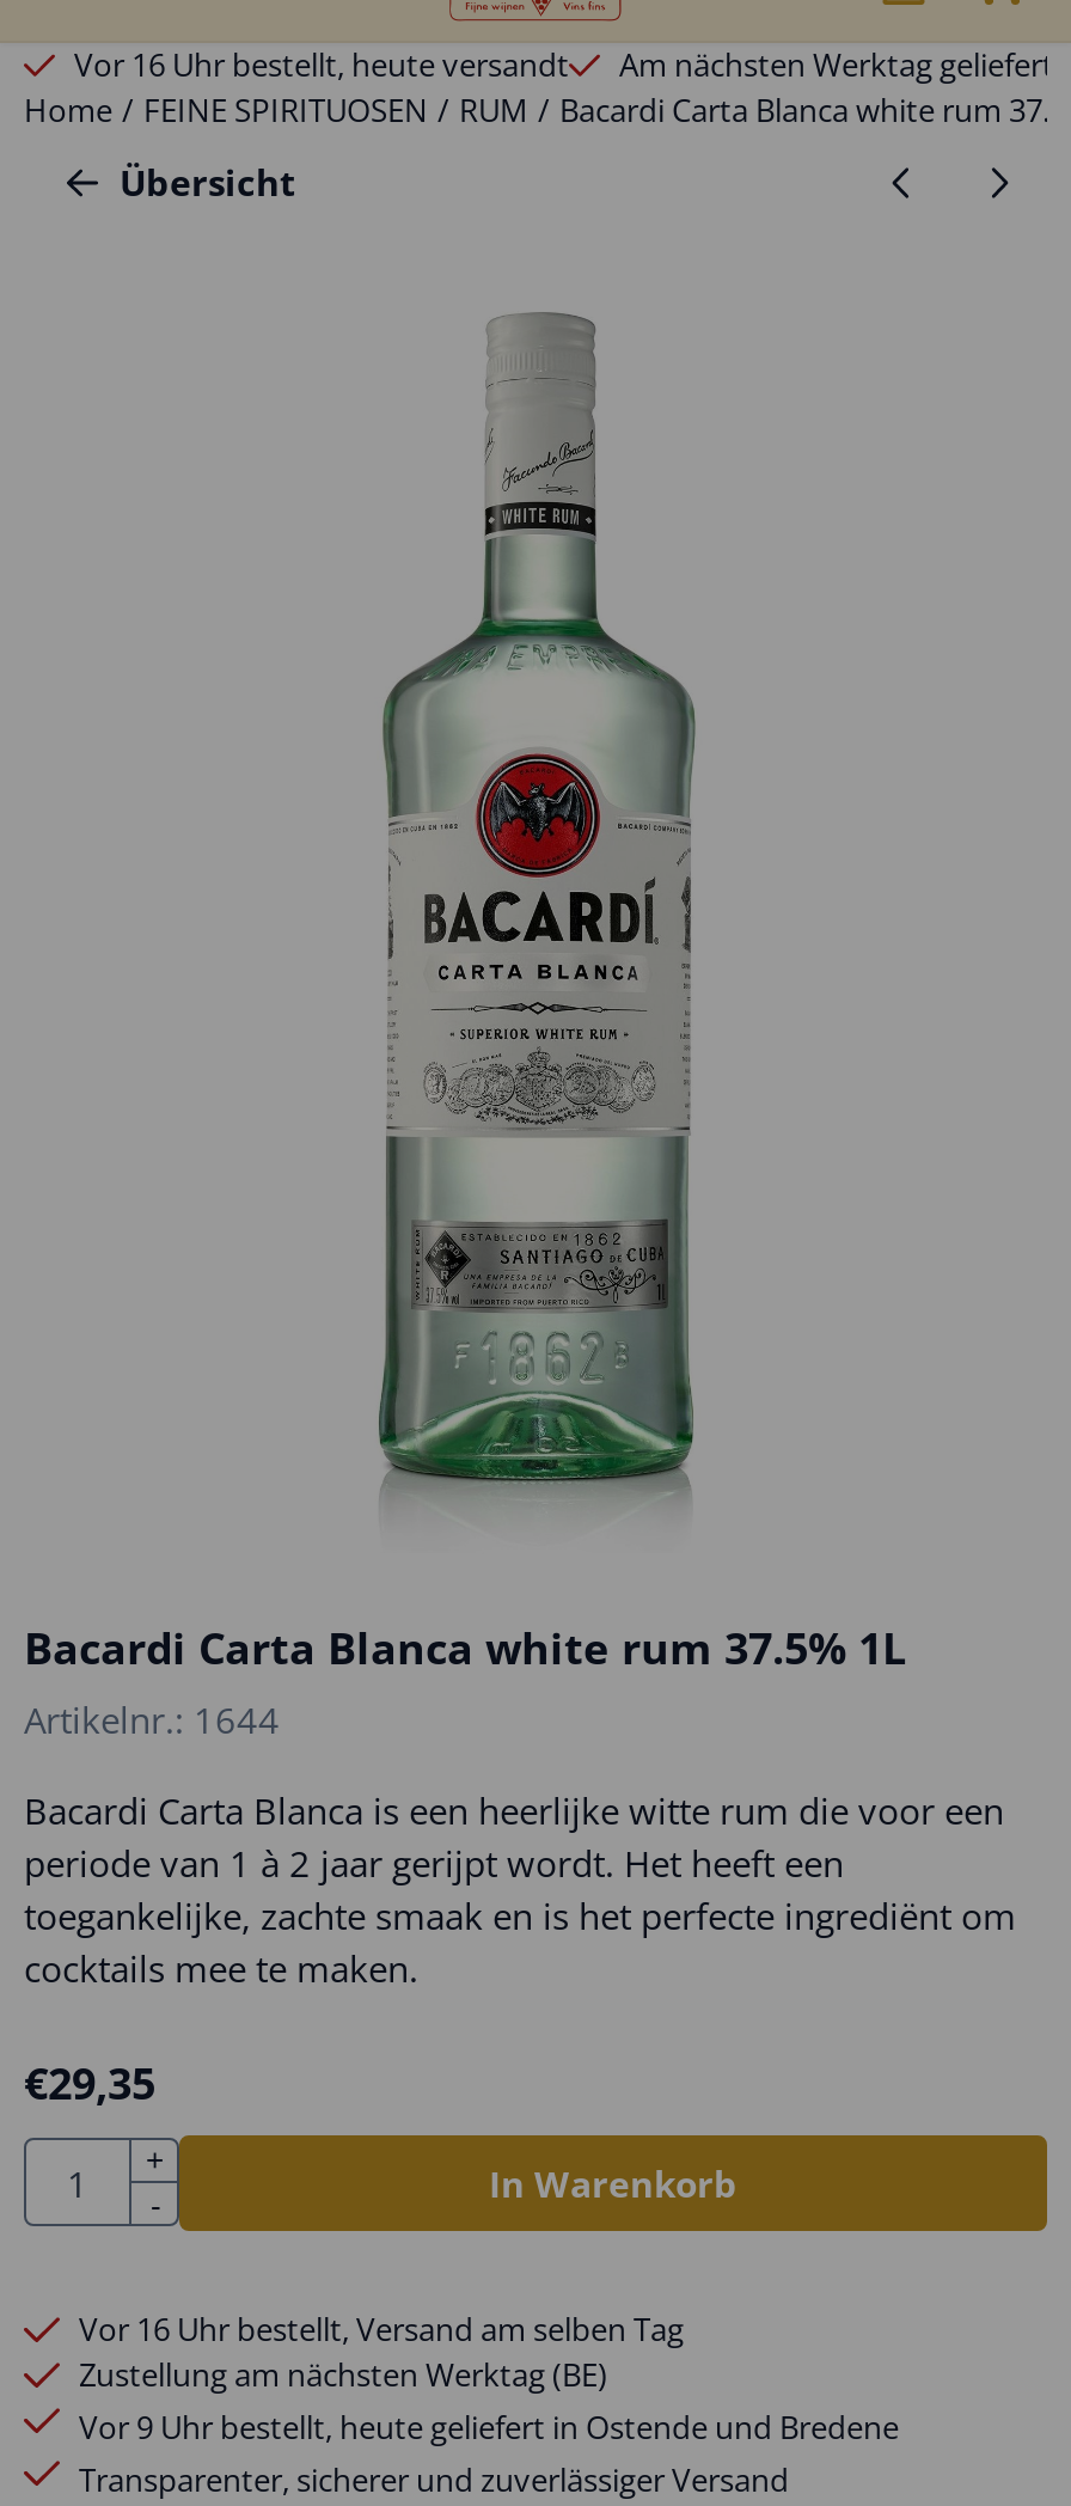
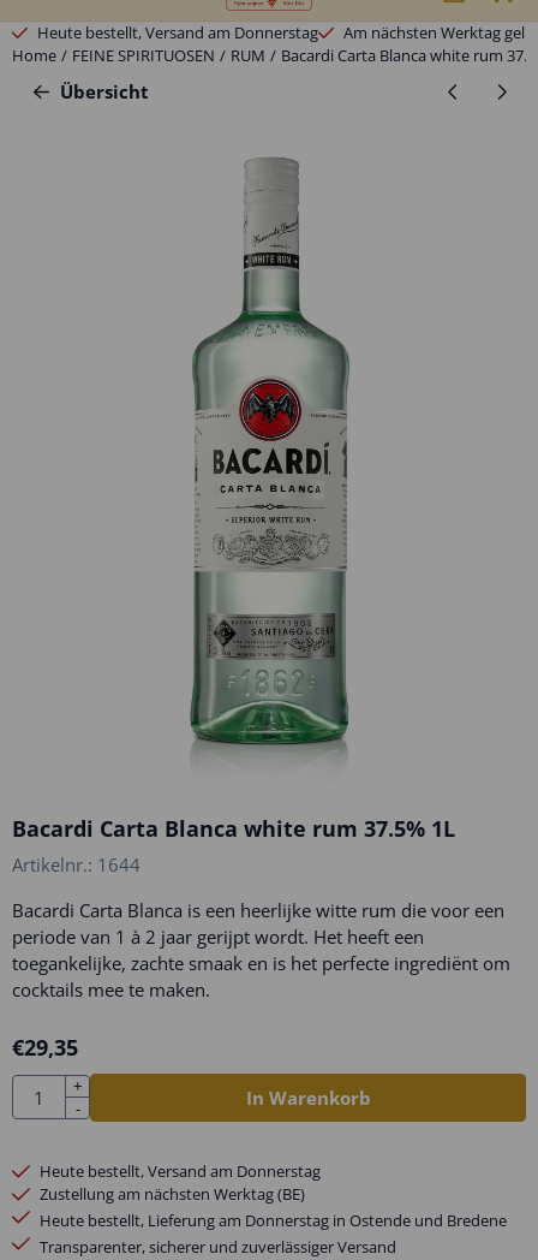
- Vor 16 Uhr bestellt, heute versandt
+ Heute bestellt, Versand am Donnerstag

- Vor 16 Uhr bestellt, Versand am selben Tag
+ Heute bestellt, Versand am Donnerstag

- Vor 9 Uhr bestellt, heute geliefert in Ostende und Bredene
+ Heute bestellt, Lieferung am Donnerstag in Ostende und Bredene
